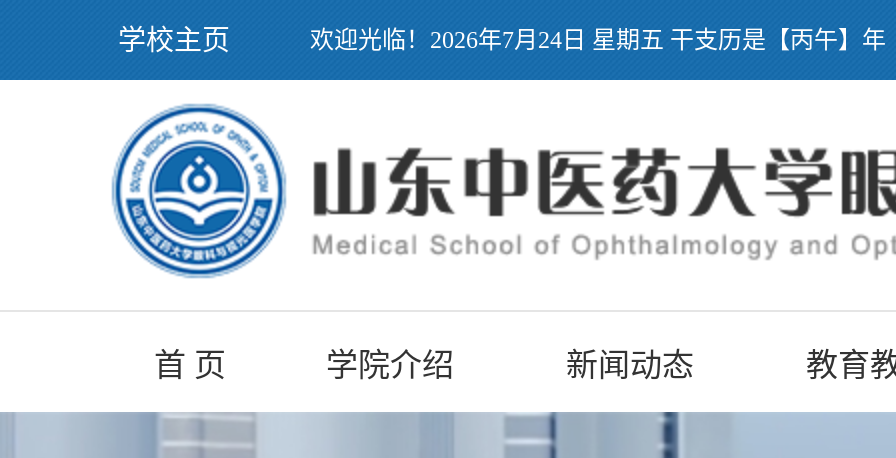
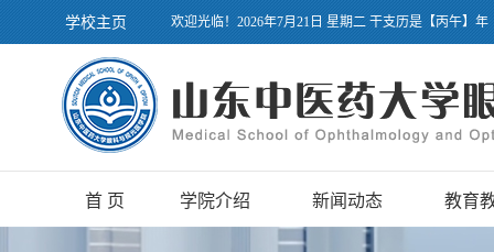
- 欢迎光临！2026年7月24日 星期五 干支历是【丙午】年
+ 欢迎光临！2026年7月21日 星期二 干支历是【丙午】年
